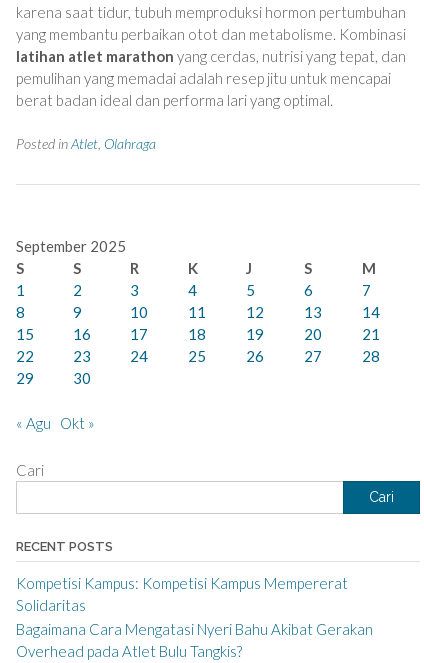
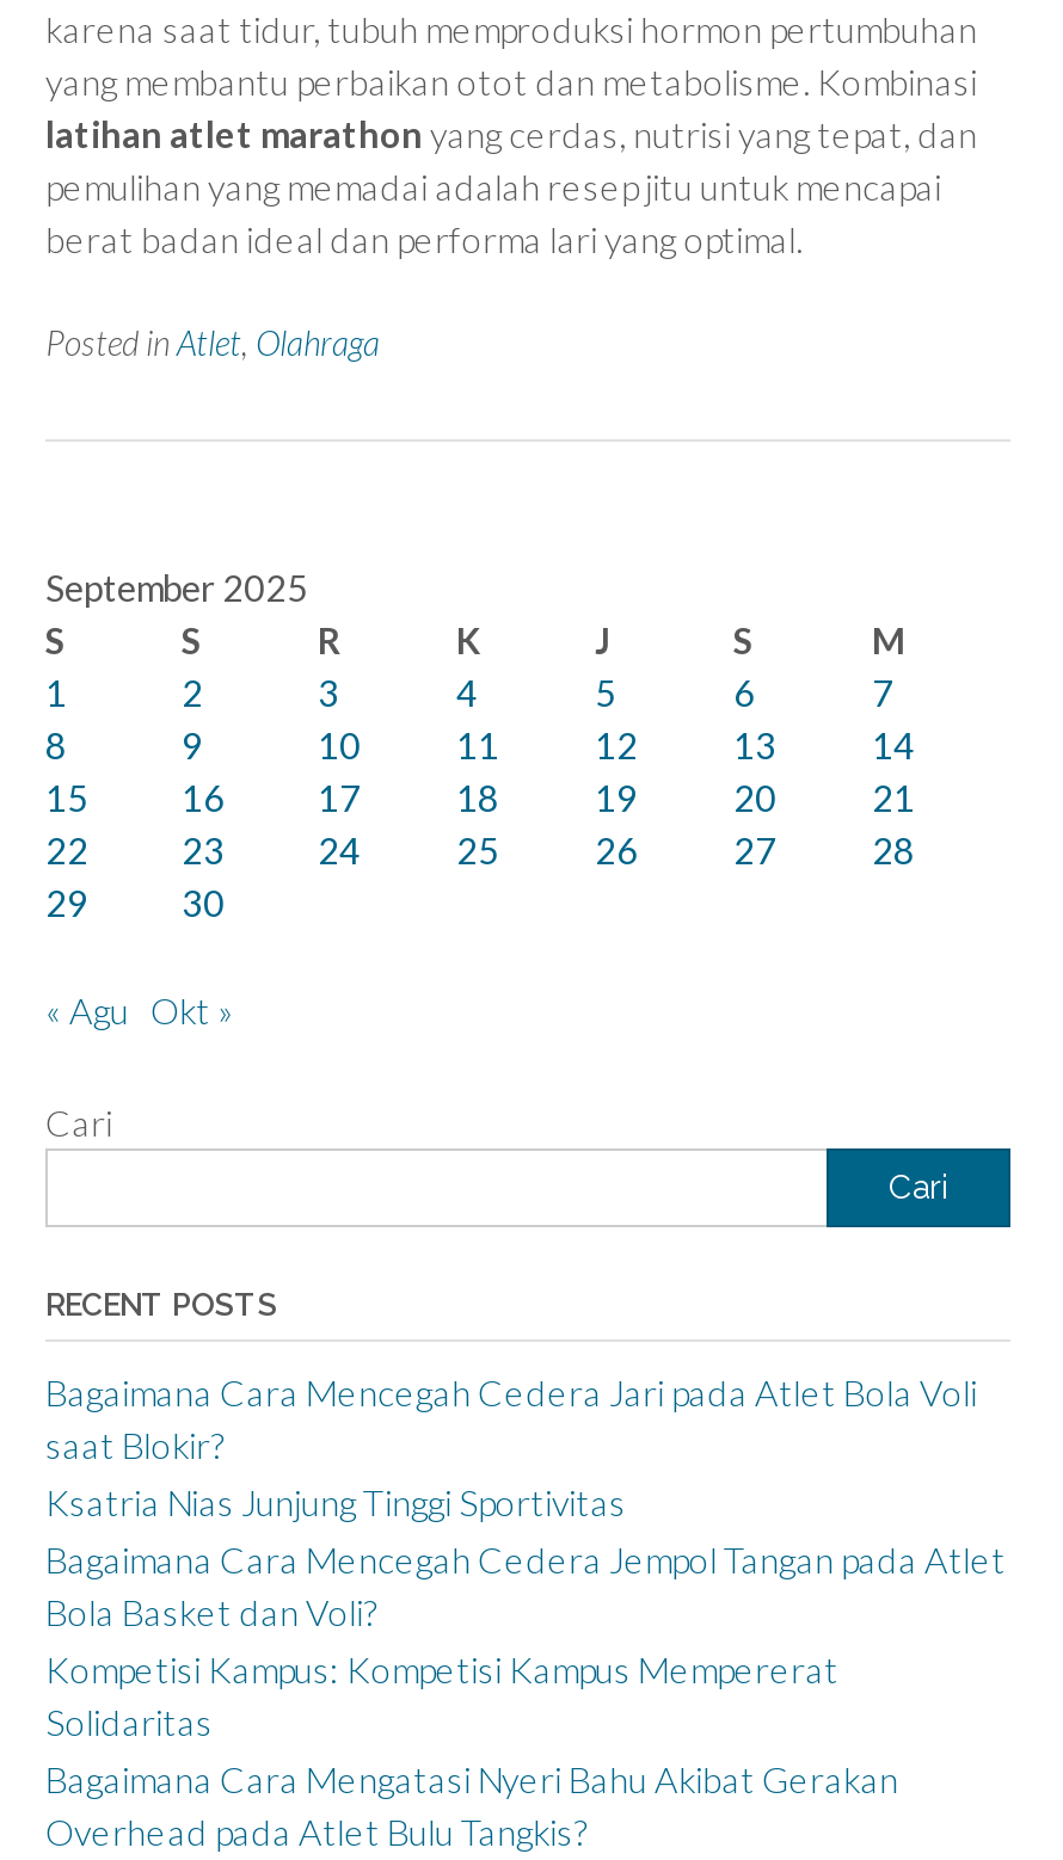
+ Bagaimana Cara Mencegah Cedera Jari pada Atlet Bola Voli
+ saat Blokir?
+ Ksatria Nias Junjung Tinggi Sportivitas
+ Bagaimana Cara Mencegah Cedera Jempol Tangan pada Atlet
+ Bola Basket dan Voli?
